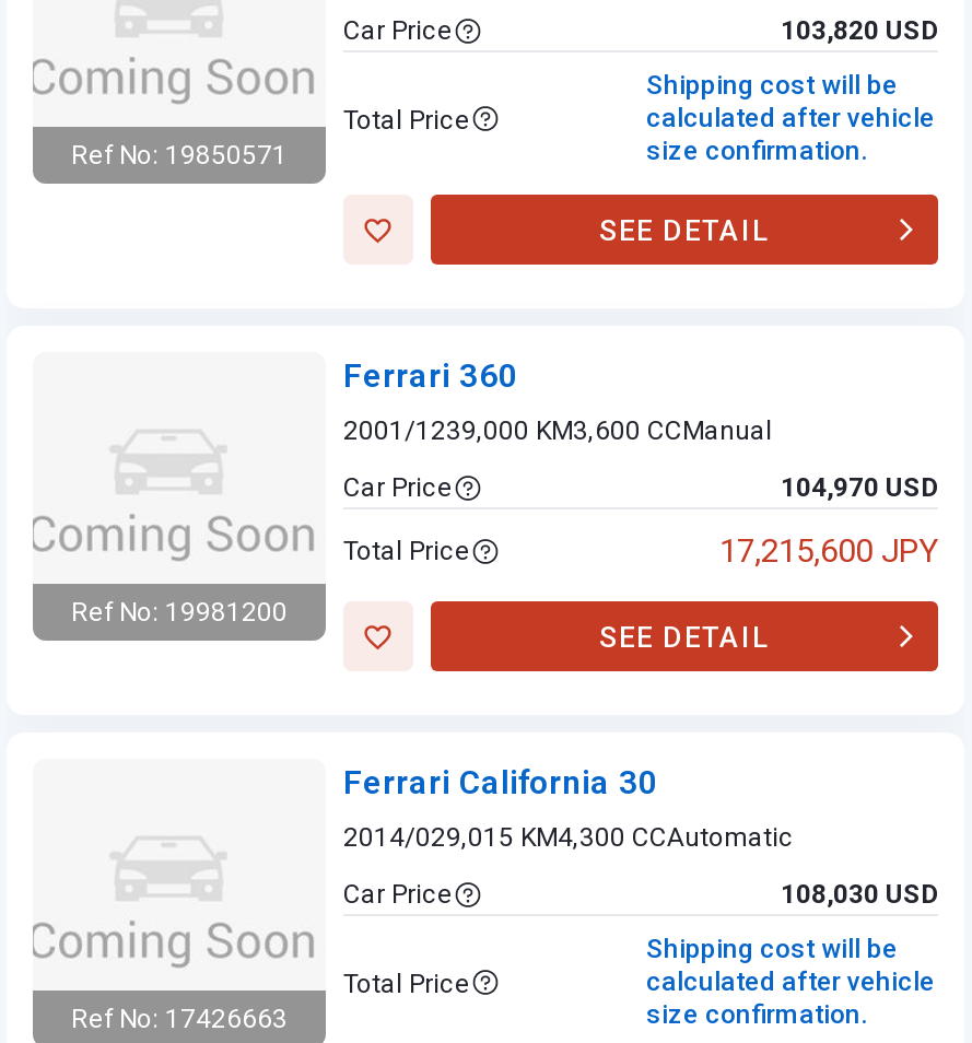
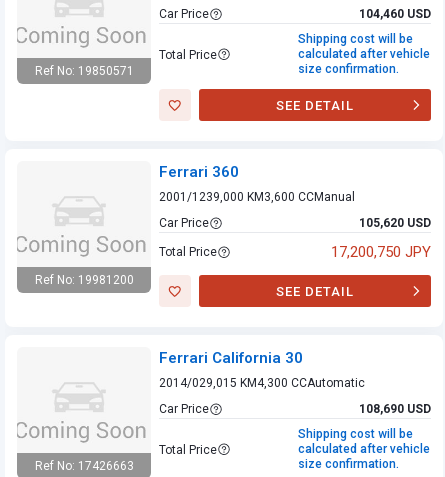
- 103,820 USD
+ 104,460 USD

- 104,970 USD
+ 105,620 USD

- 17,215,600 JPY
+ 17,200,750 JPY

- 108,030 USD
+ 108,690 USD
